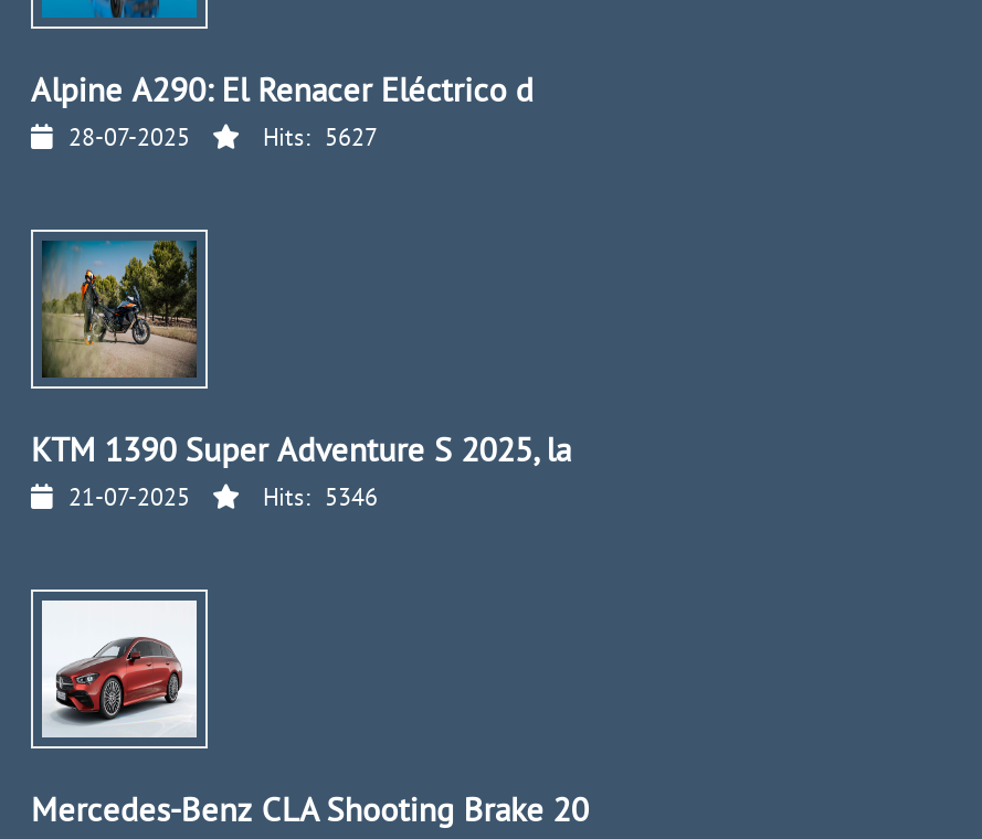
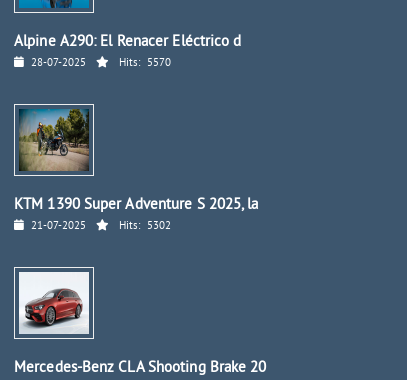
- Hits: 5627
+ Hits: 5570

- Hits: 5346
+ Hits: 5302
